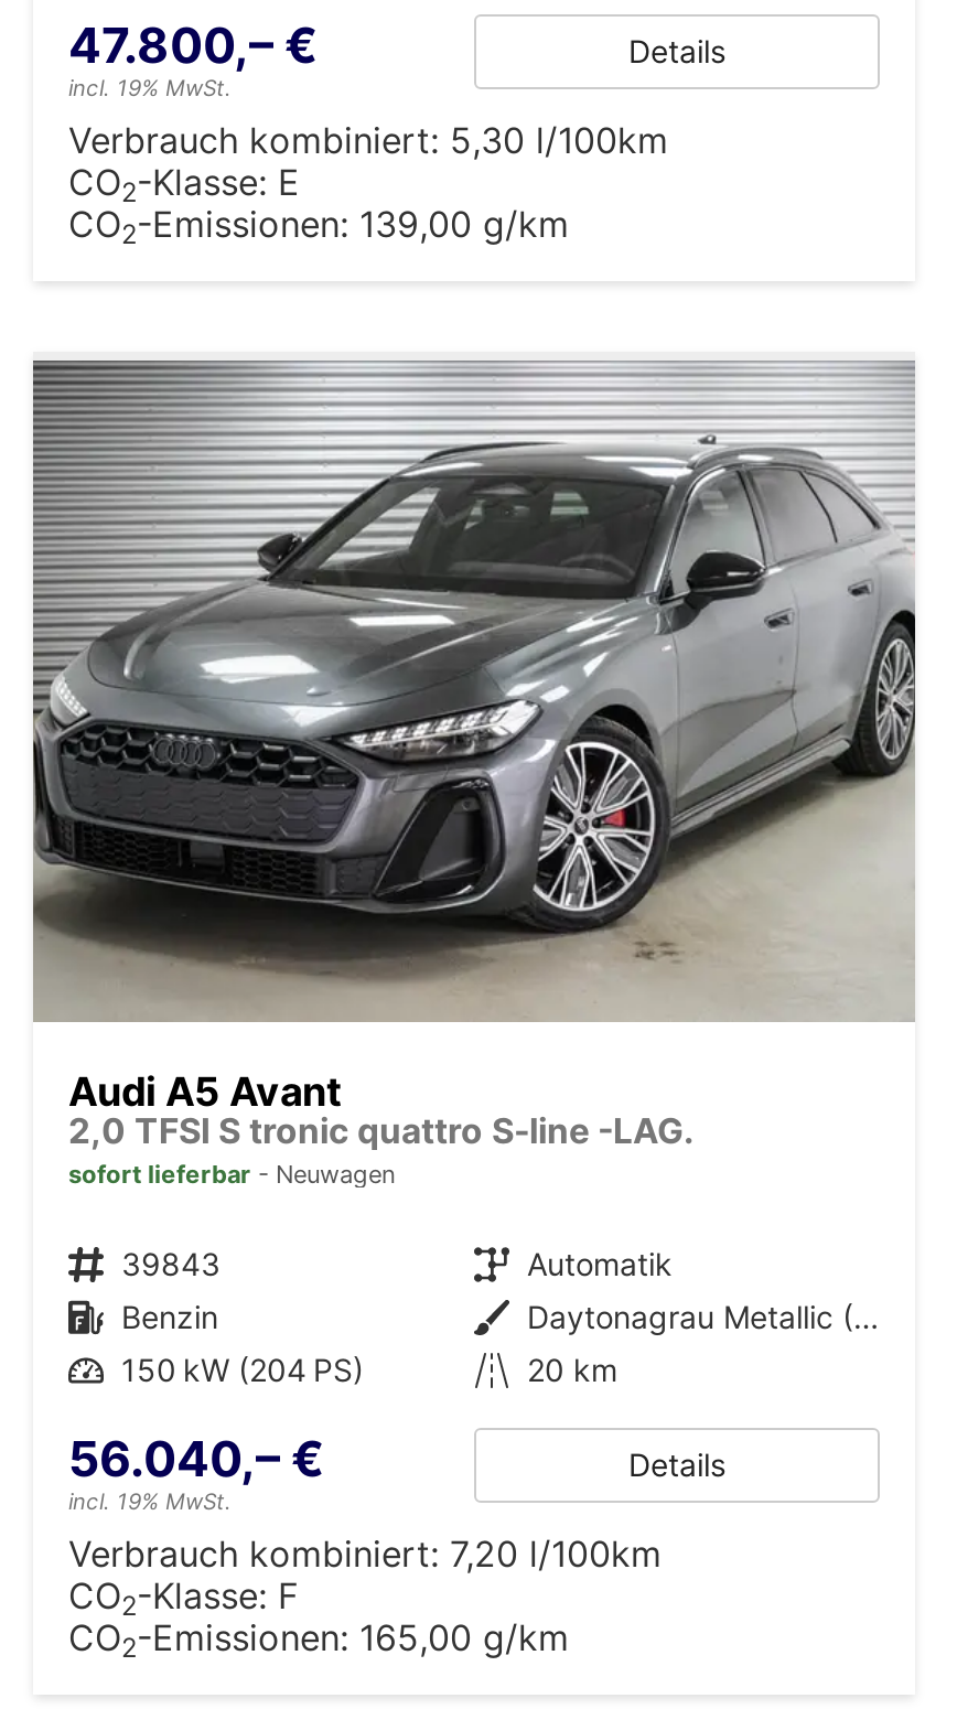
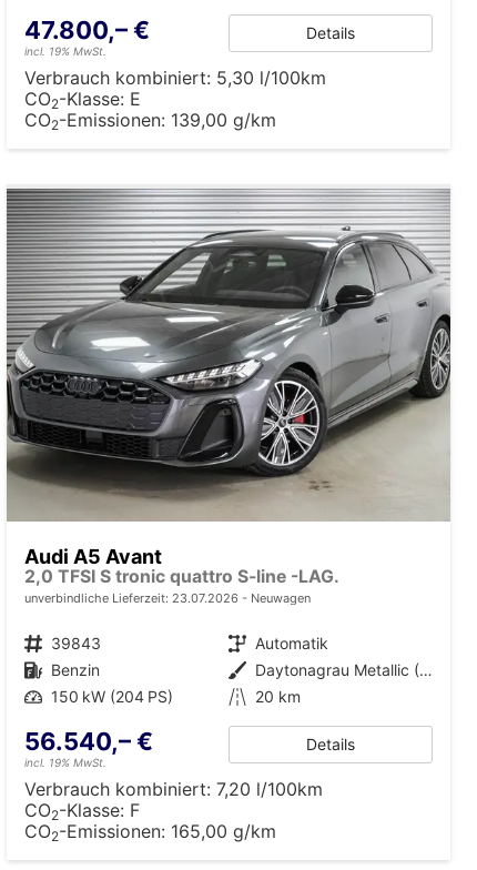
- sofort lieferbar Neuwagen
+ unverbindliche Lieferzeit: 23.07.2026 Neuwagen

- 56.040,– €
+ 56.540,– €
